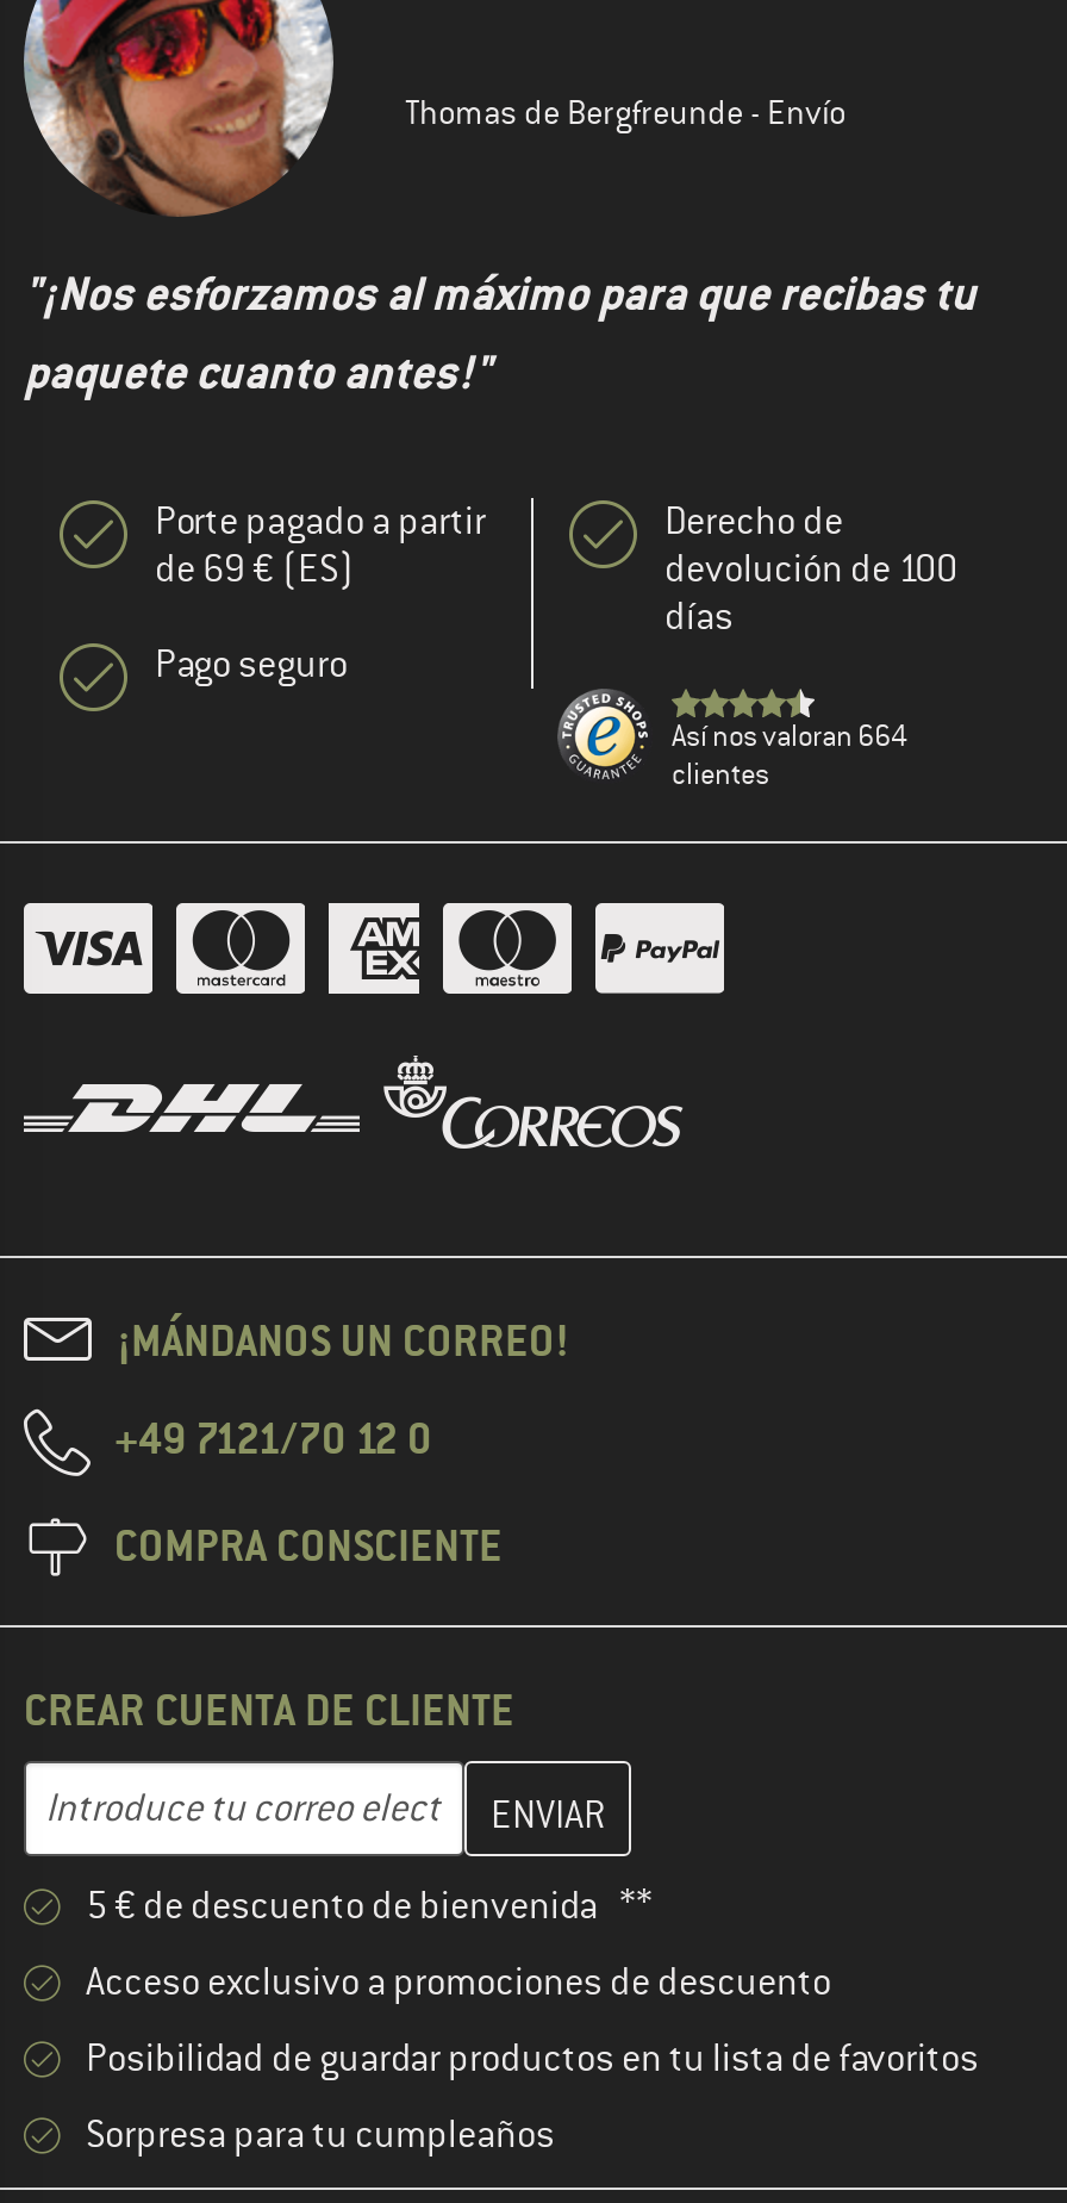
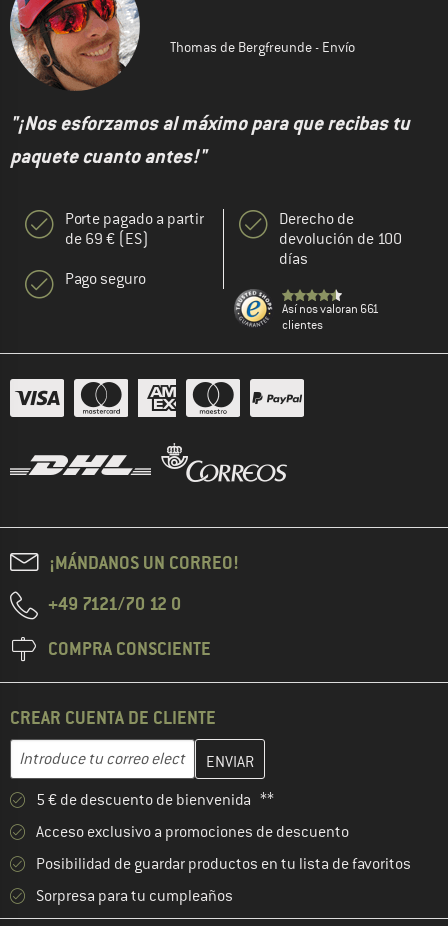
- Así nos valoran 664
+ Así nos valoran 661
